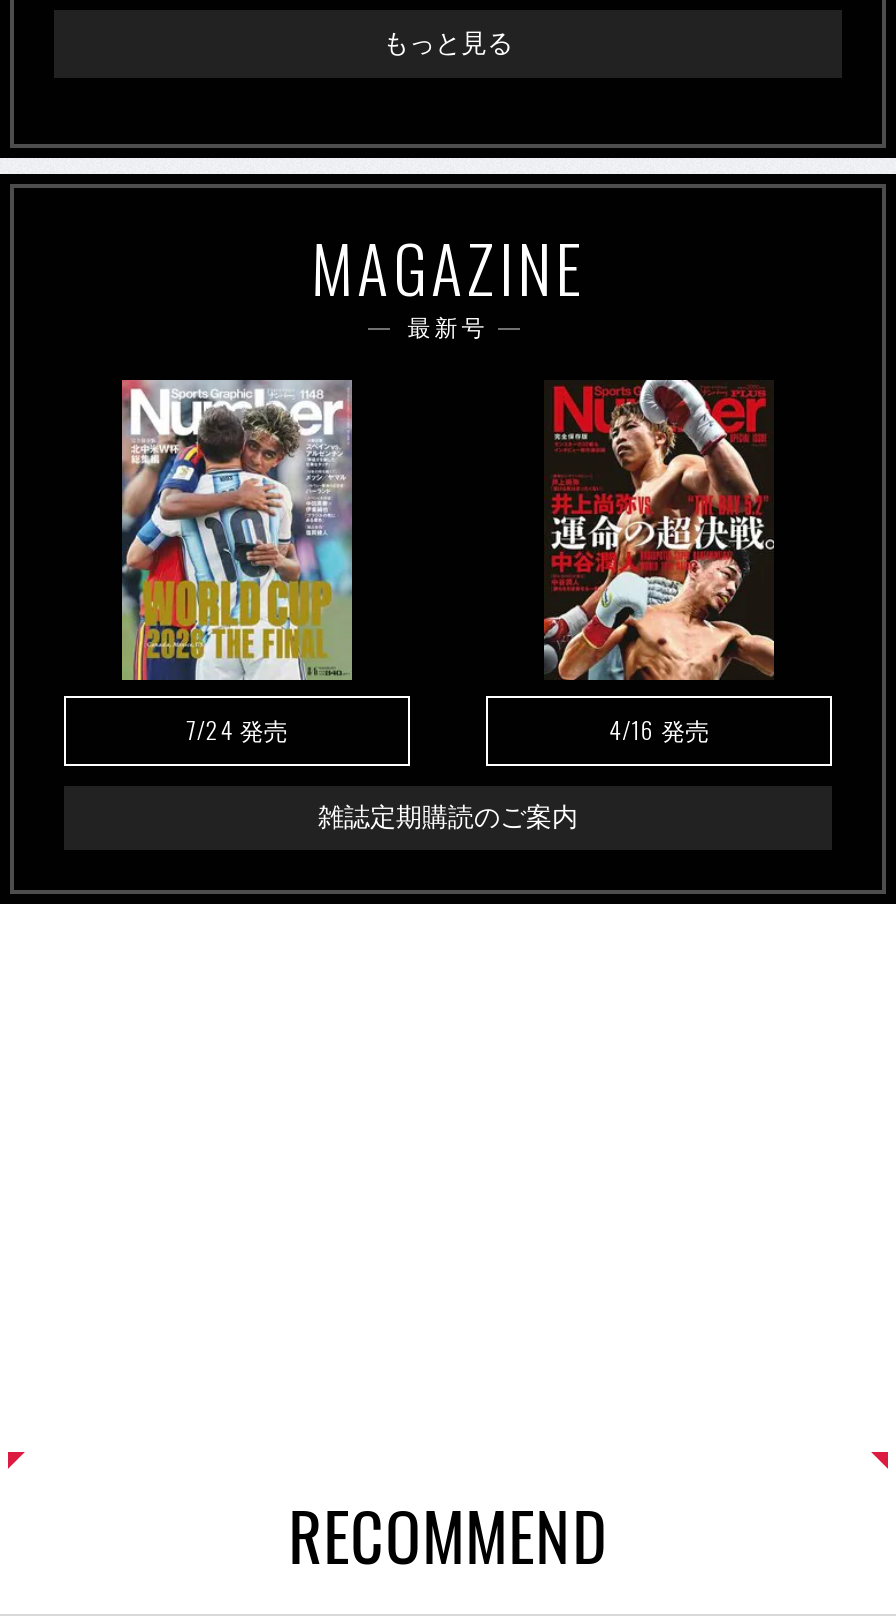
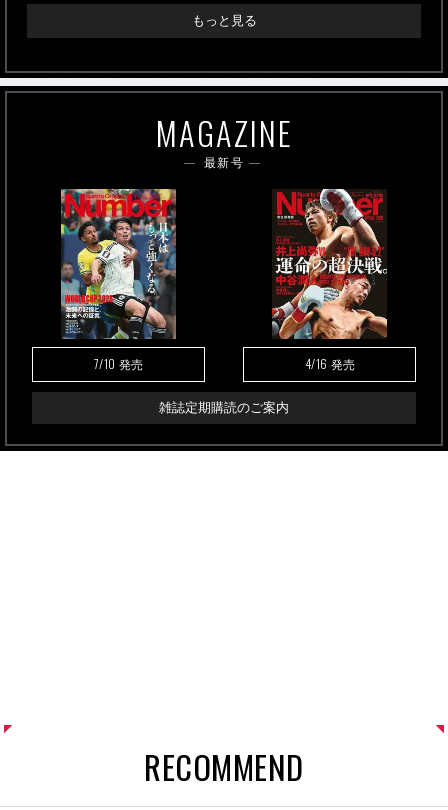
- [image]
- 7/24発売
+ [image]
+ 7/10発売
